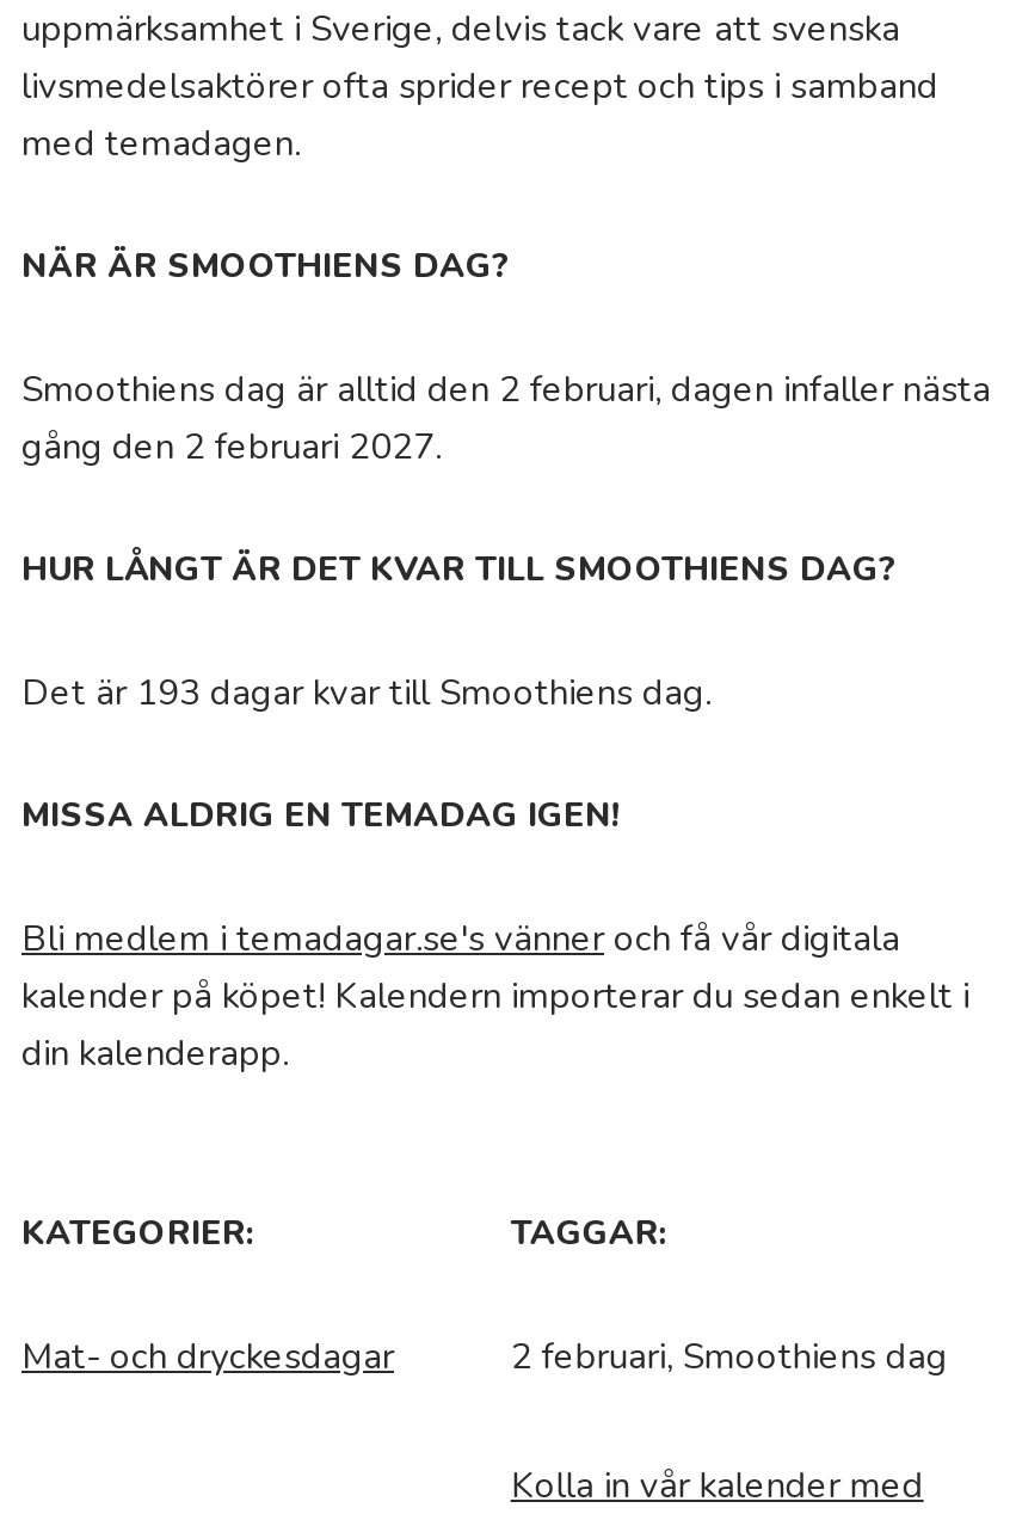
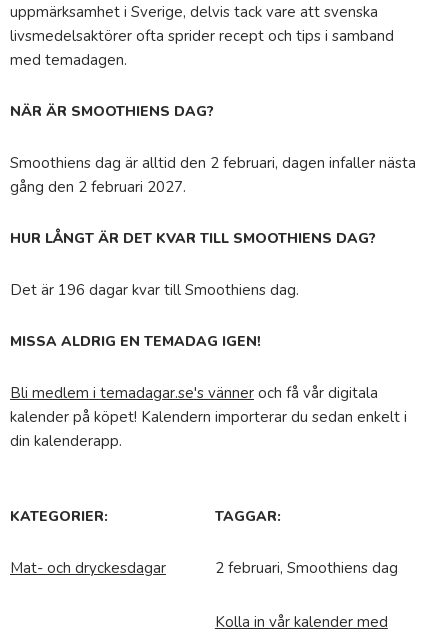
- Det är 193 dagar kvar till Smoothiens dag.
+ Det är 196 dagar kvar till Smoothiens dag.
